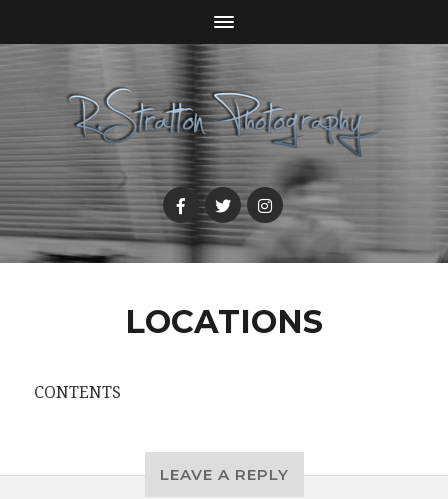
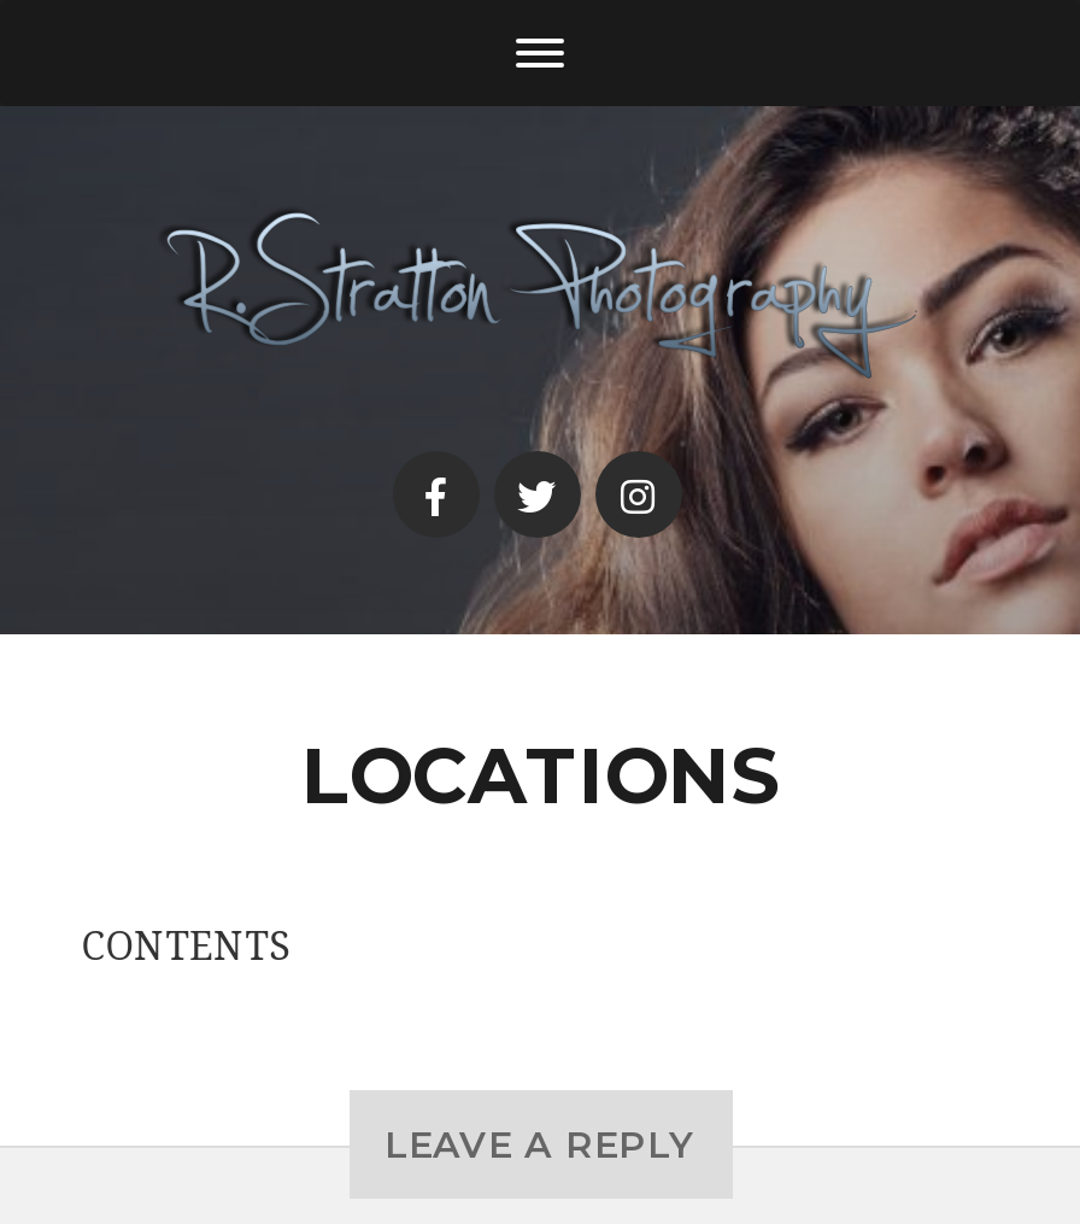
- [image]
+ [image]
